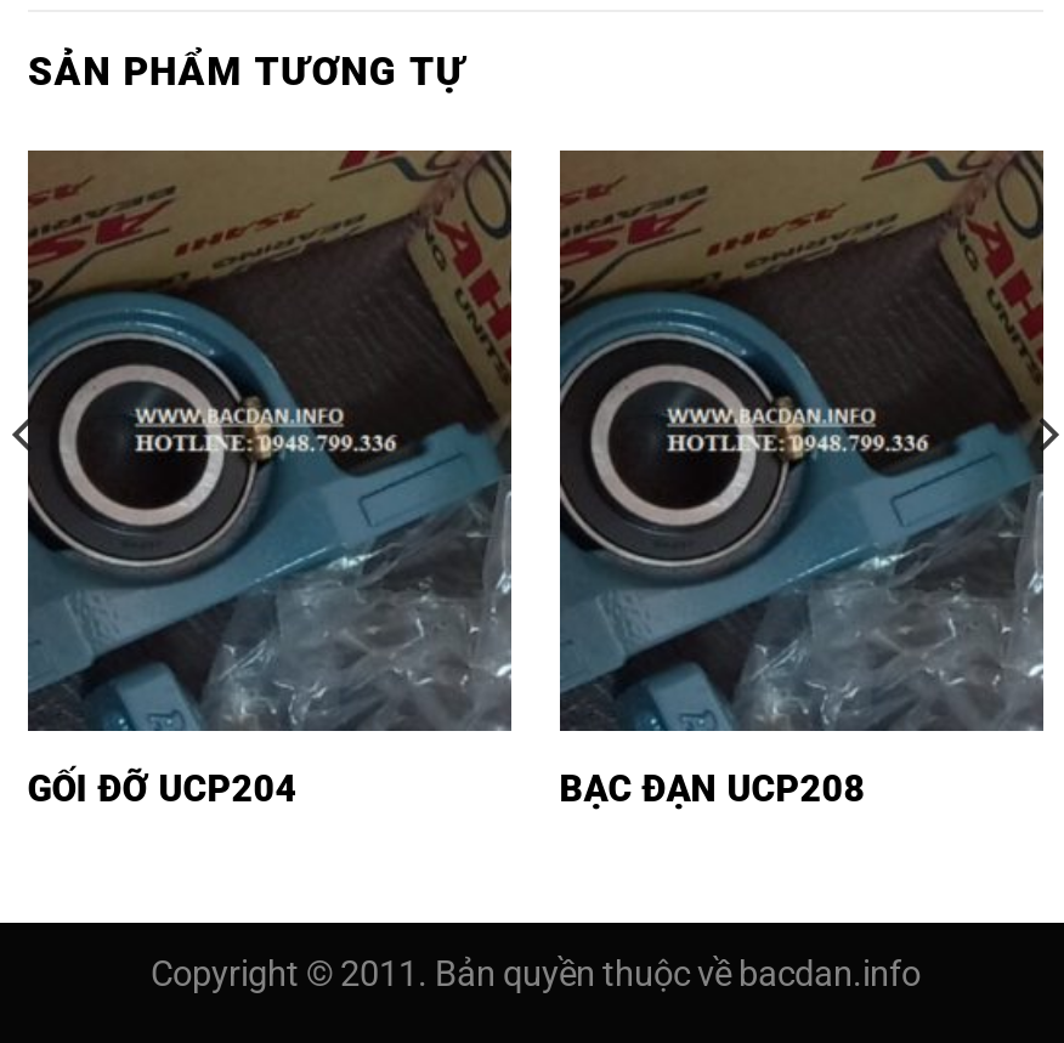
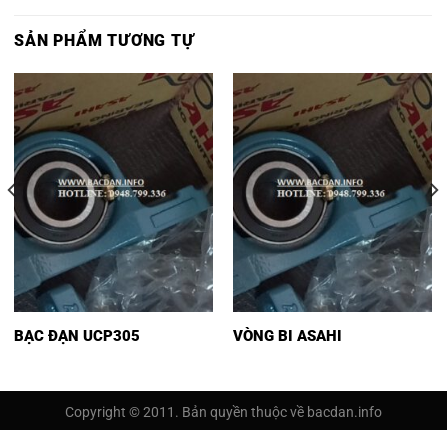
- GỐI ĐỠ UCP204
- BẠC ĐẠN UCP208
+ BẠC ĐẠN UCP305
+ VÒNG BI ASAHI
